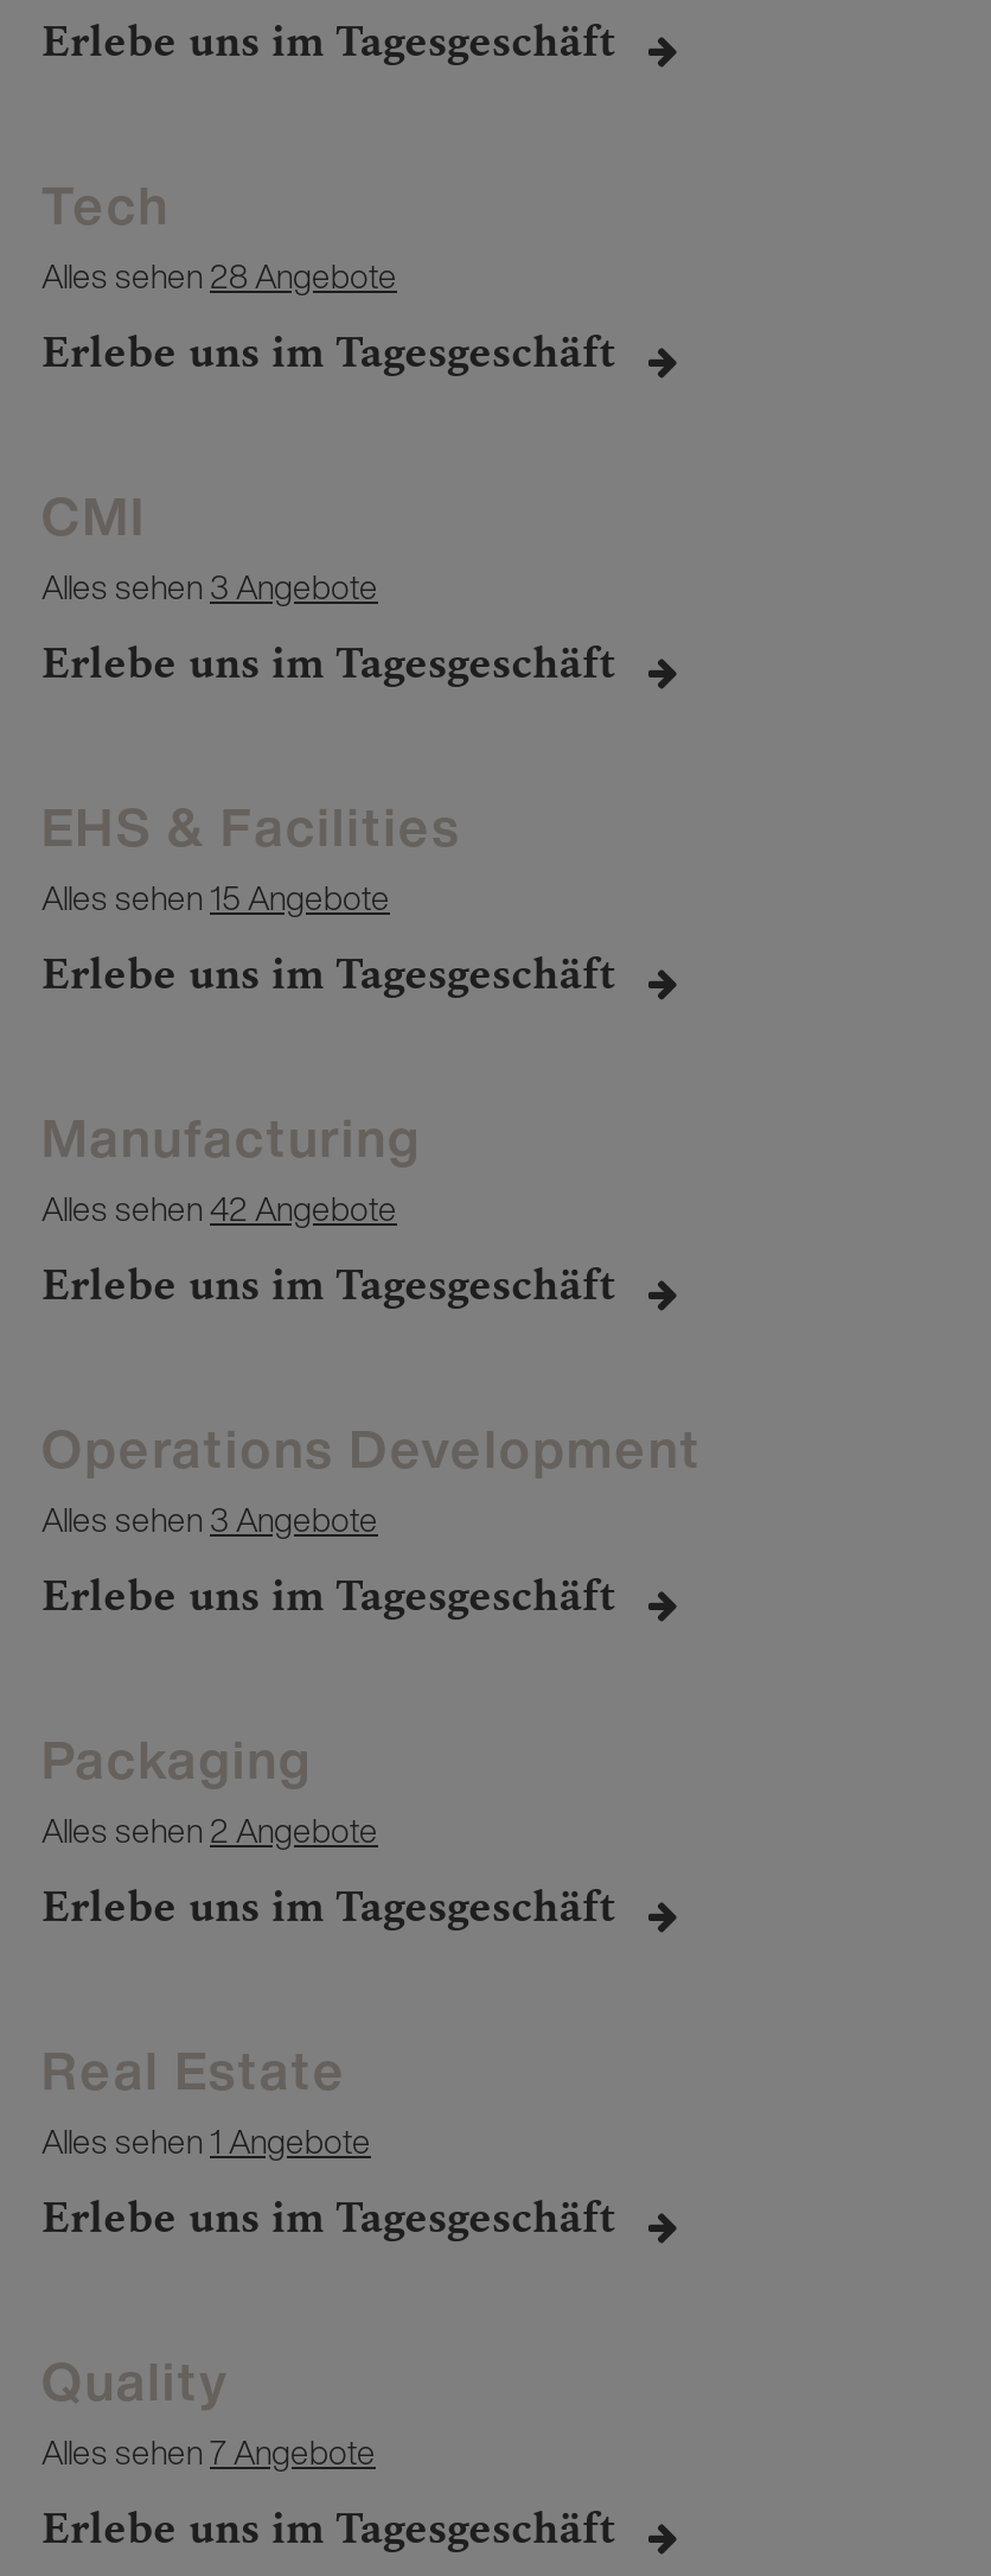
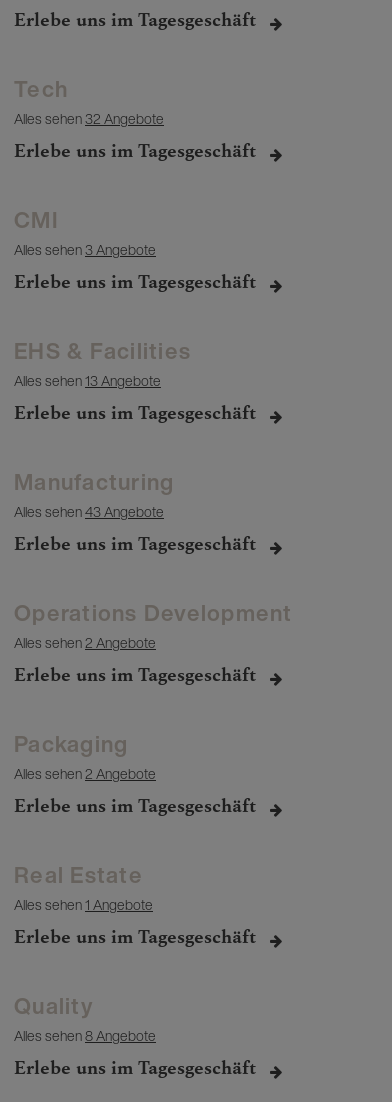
- Alles sehen 28 Angebote
+ Alles sehen 32 Angebote

- Alles sehen 15 Angebote
+ Alles sehen 13 Angebote

- Alles sehen 42 Angebote
+ Alles sehen 43 Angebote

- Alles sehen 3 Angebote
+ Alles sehen 2 Angebote

- Alles sehen7 Angebote
+ Alles sehen8 Angebote
